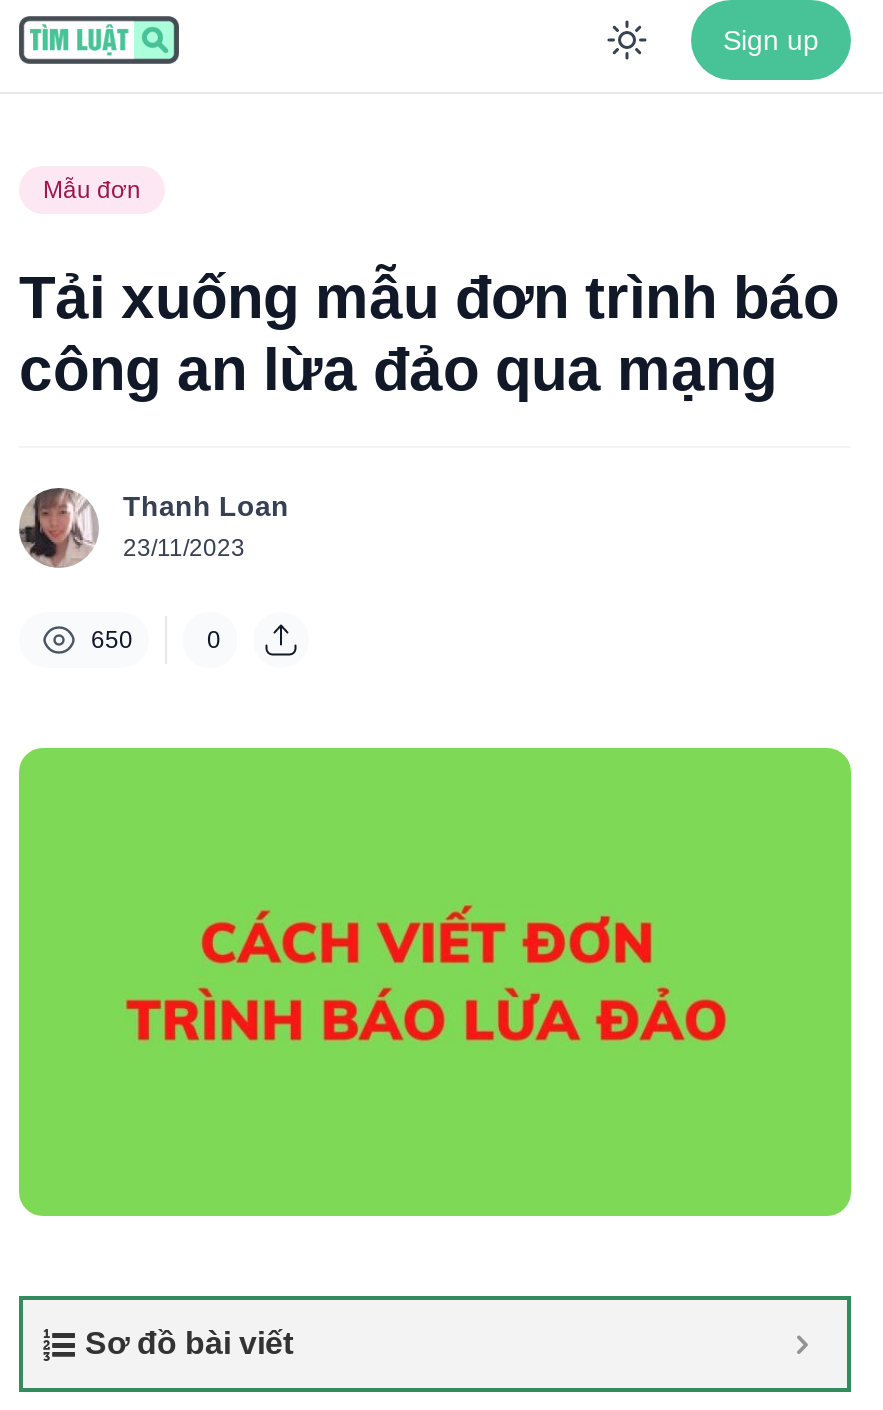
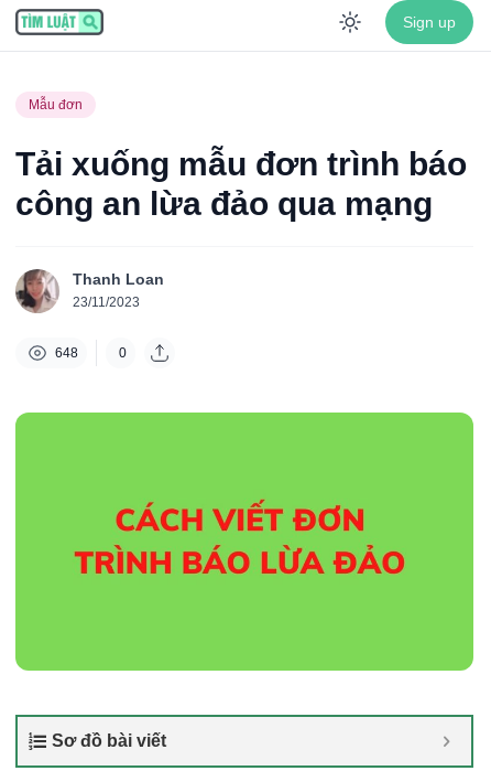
- 650
+ 648
